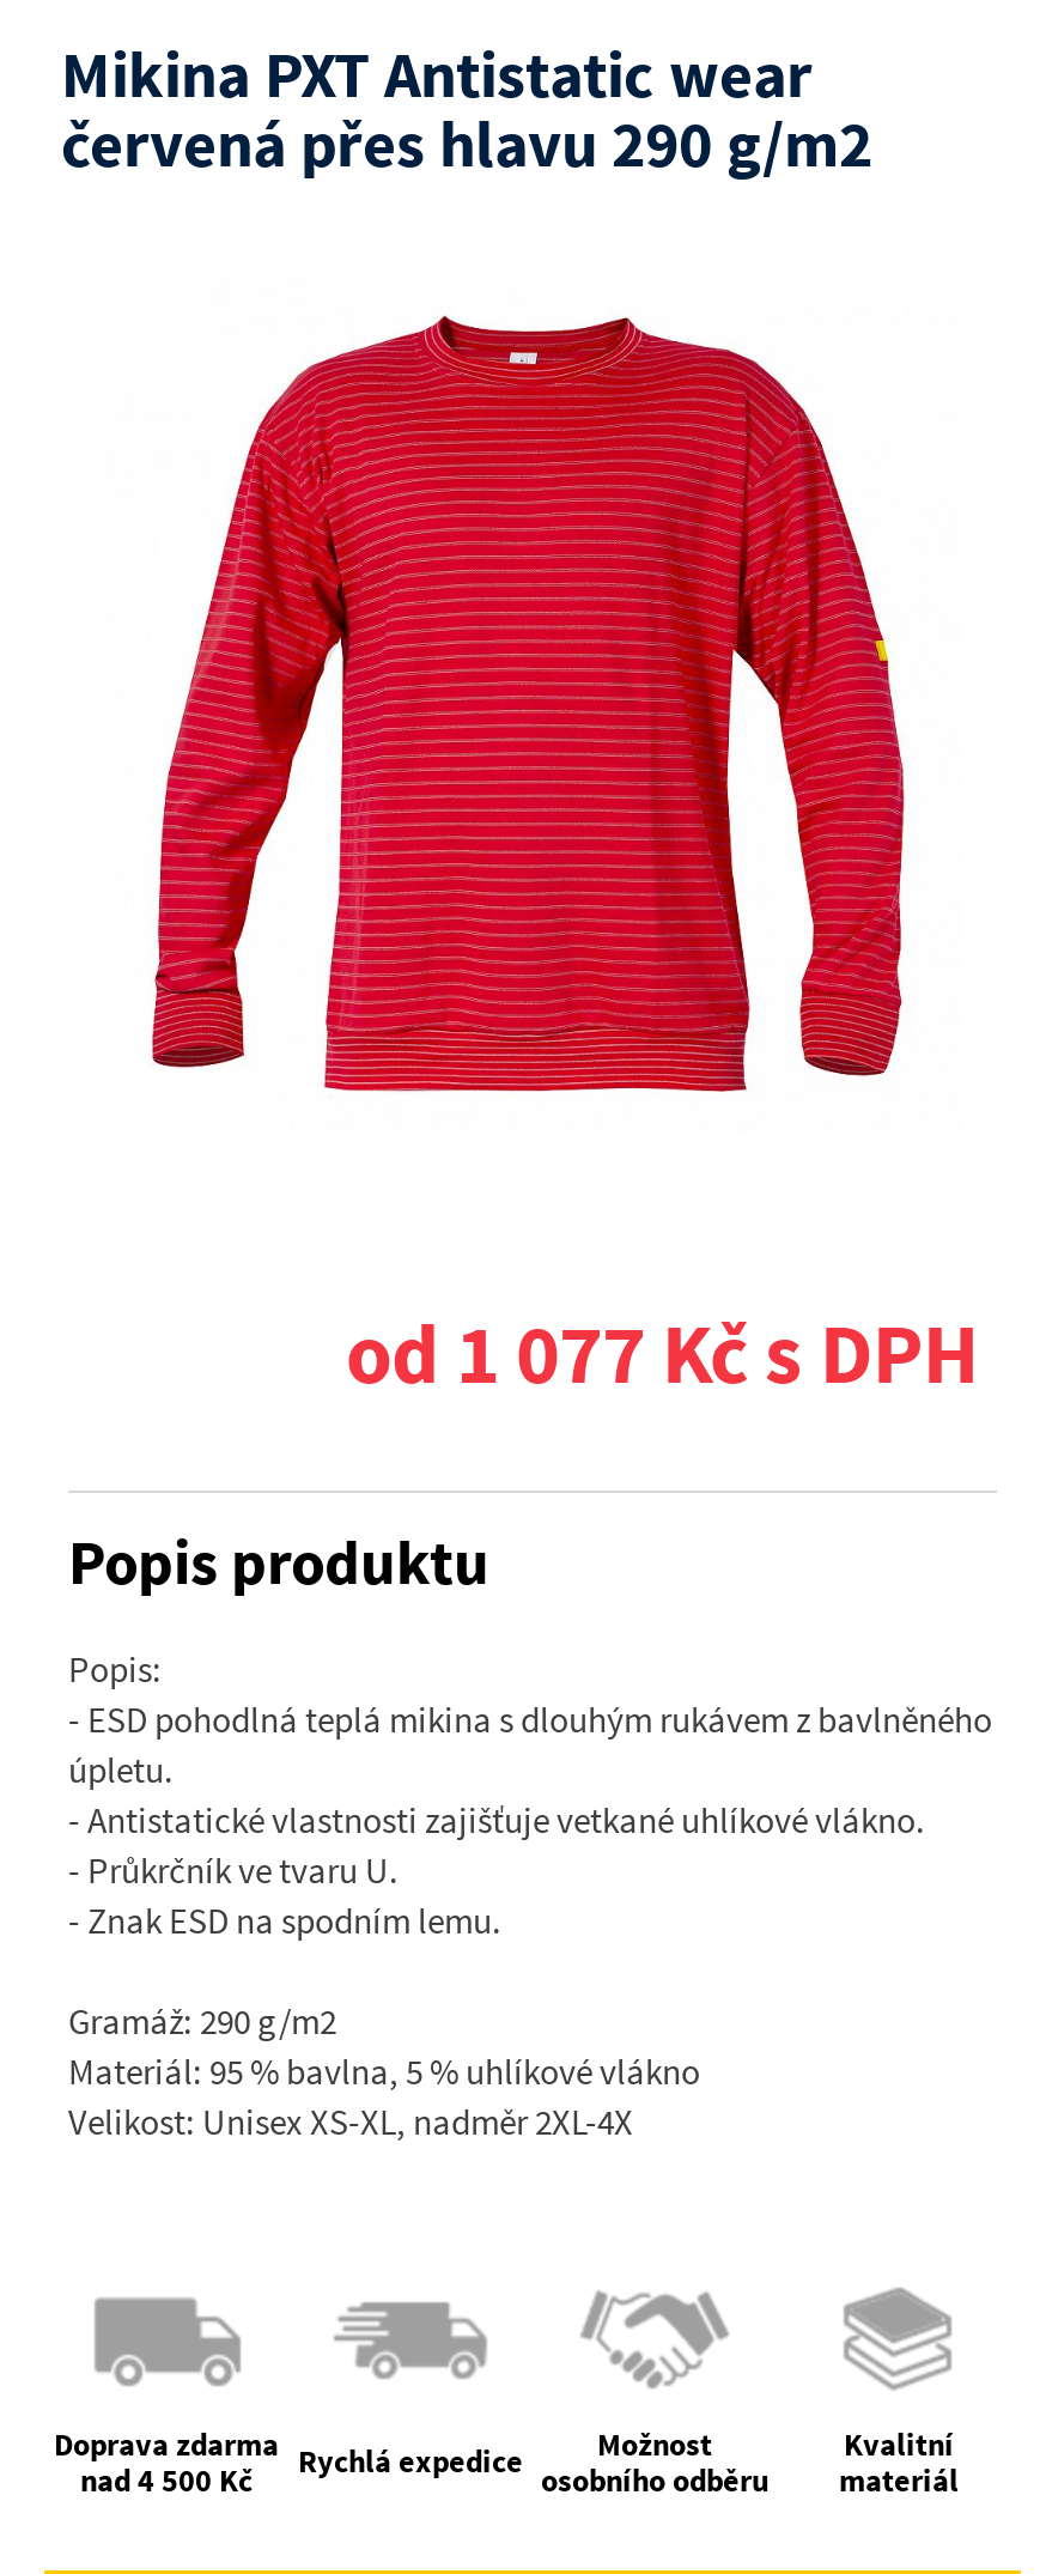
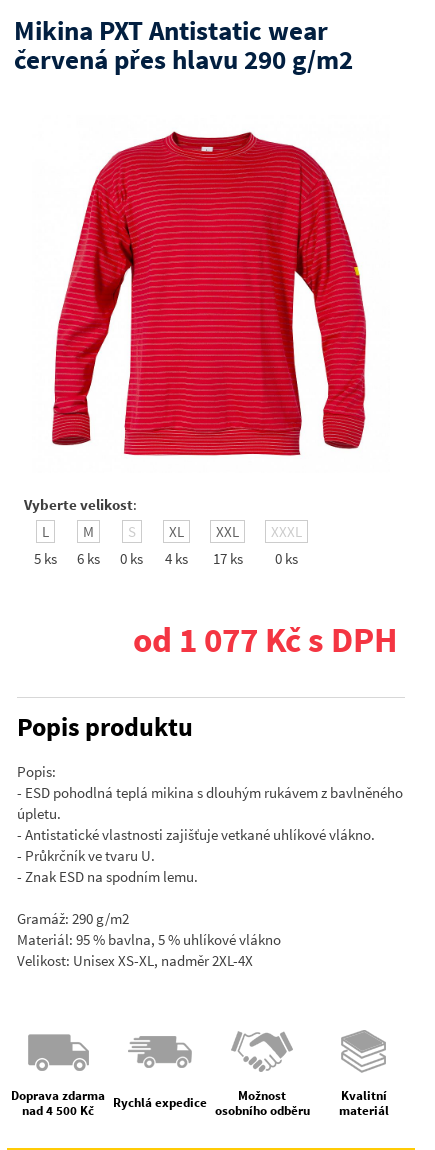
+ Vyberte velikost:
+ L
+ 5 ks

+ M
+ 6 ks

+ S
+ 0 ks

+ XL
+ 4 ks

+ XXL
+ 17 ks

+ XXXL
+ 0 ks
